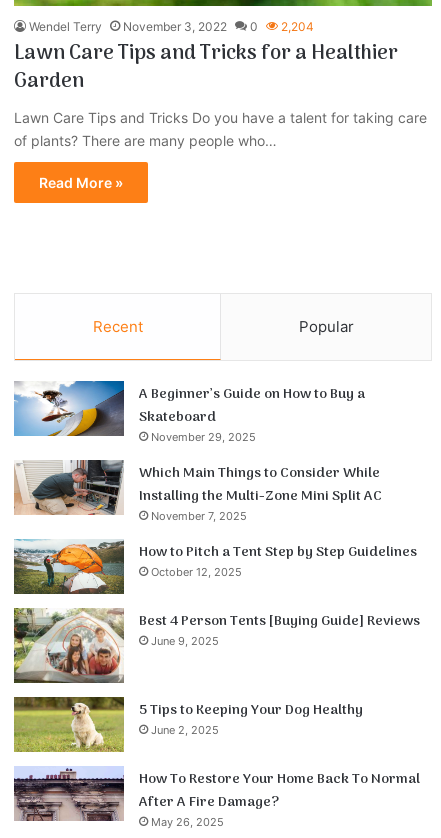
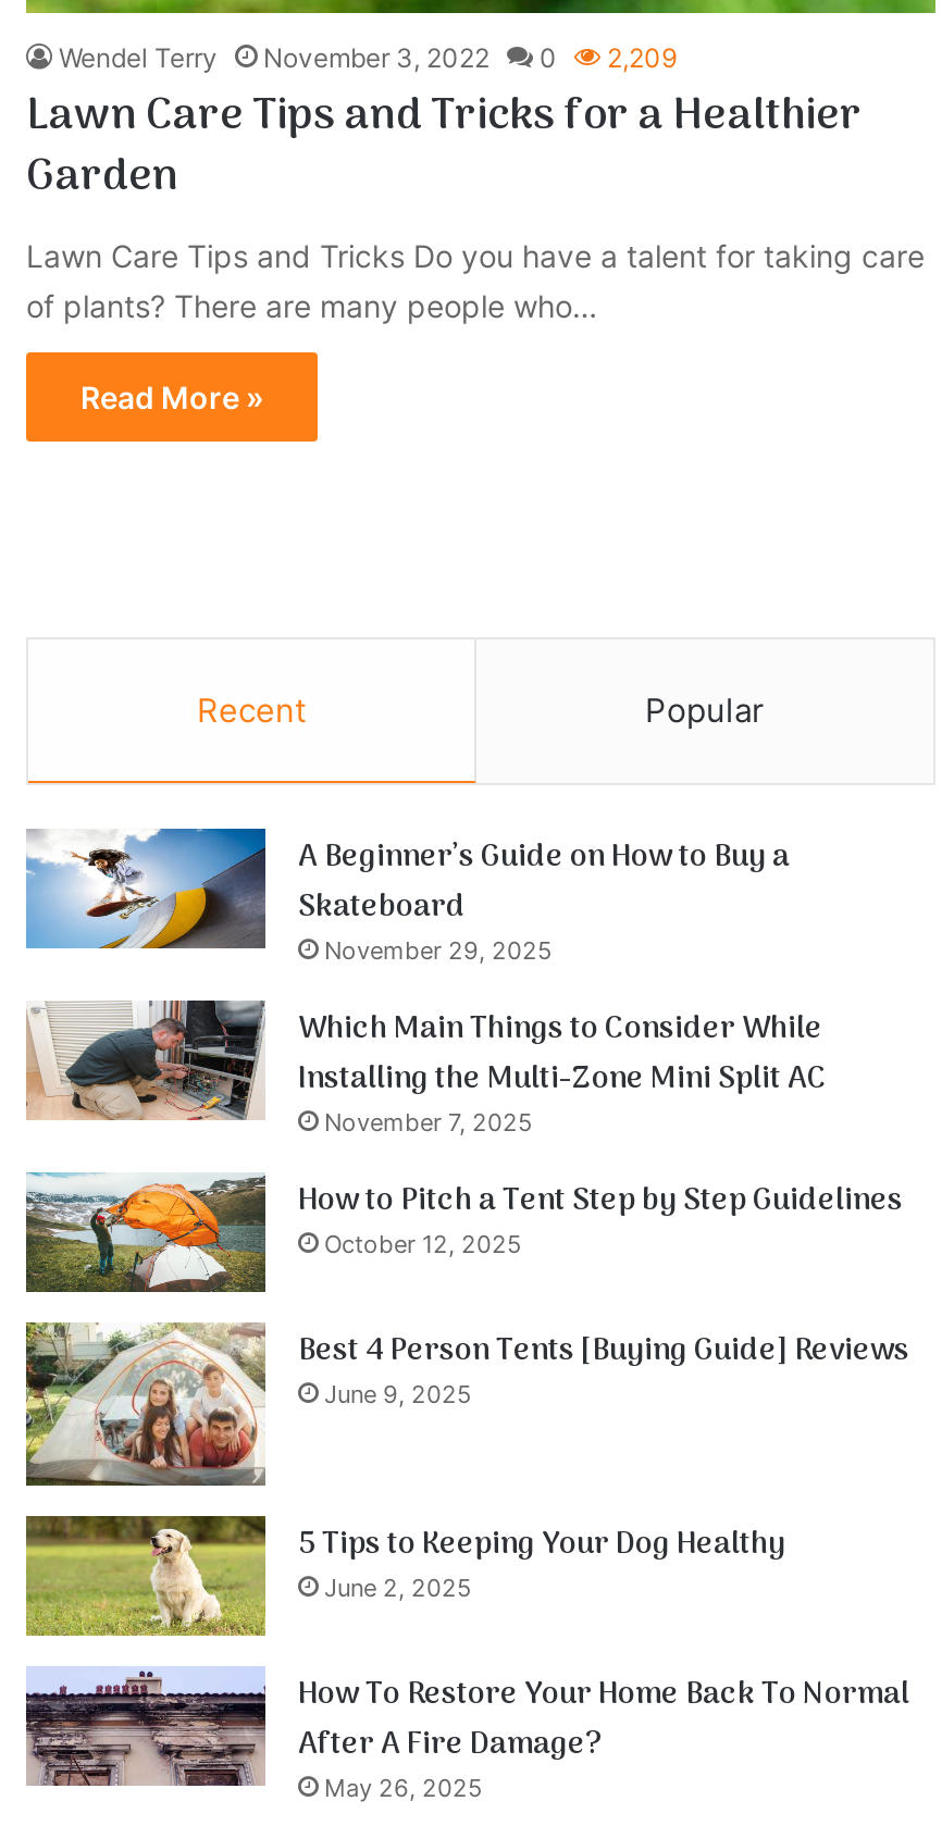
- Wendel Terry November 3, 2022 0 2,204
+ Wendel Terry November 3, 2022 0 2,209
